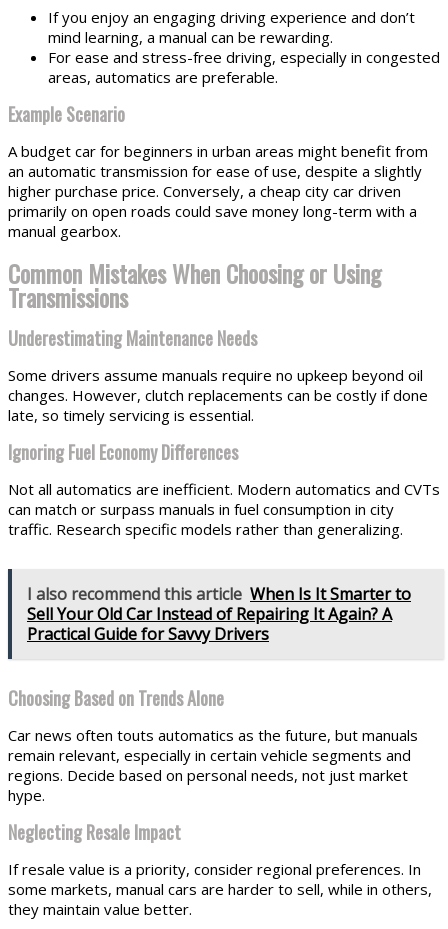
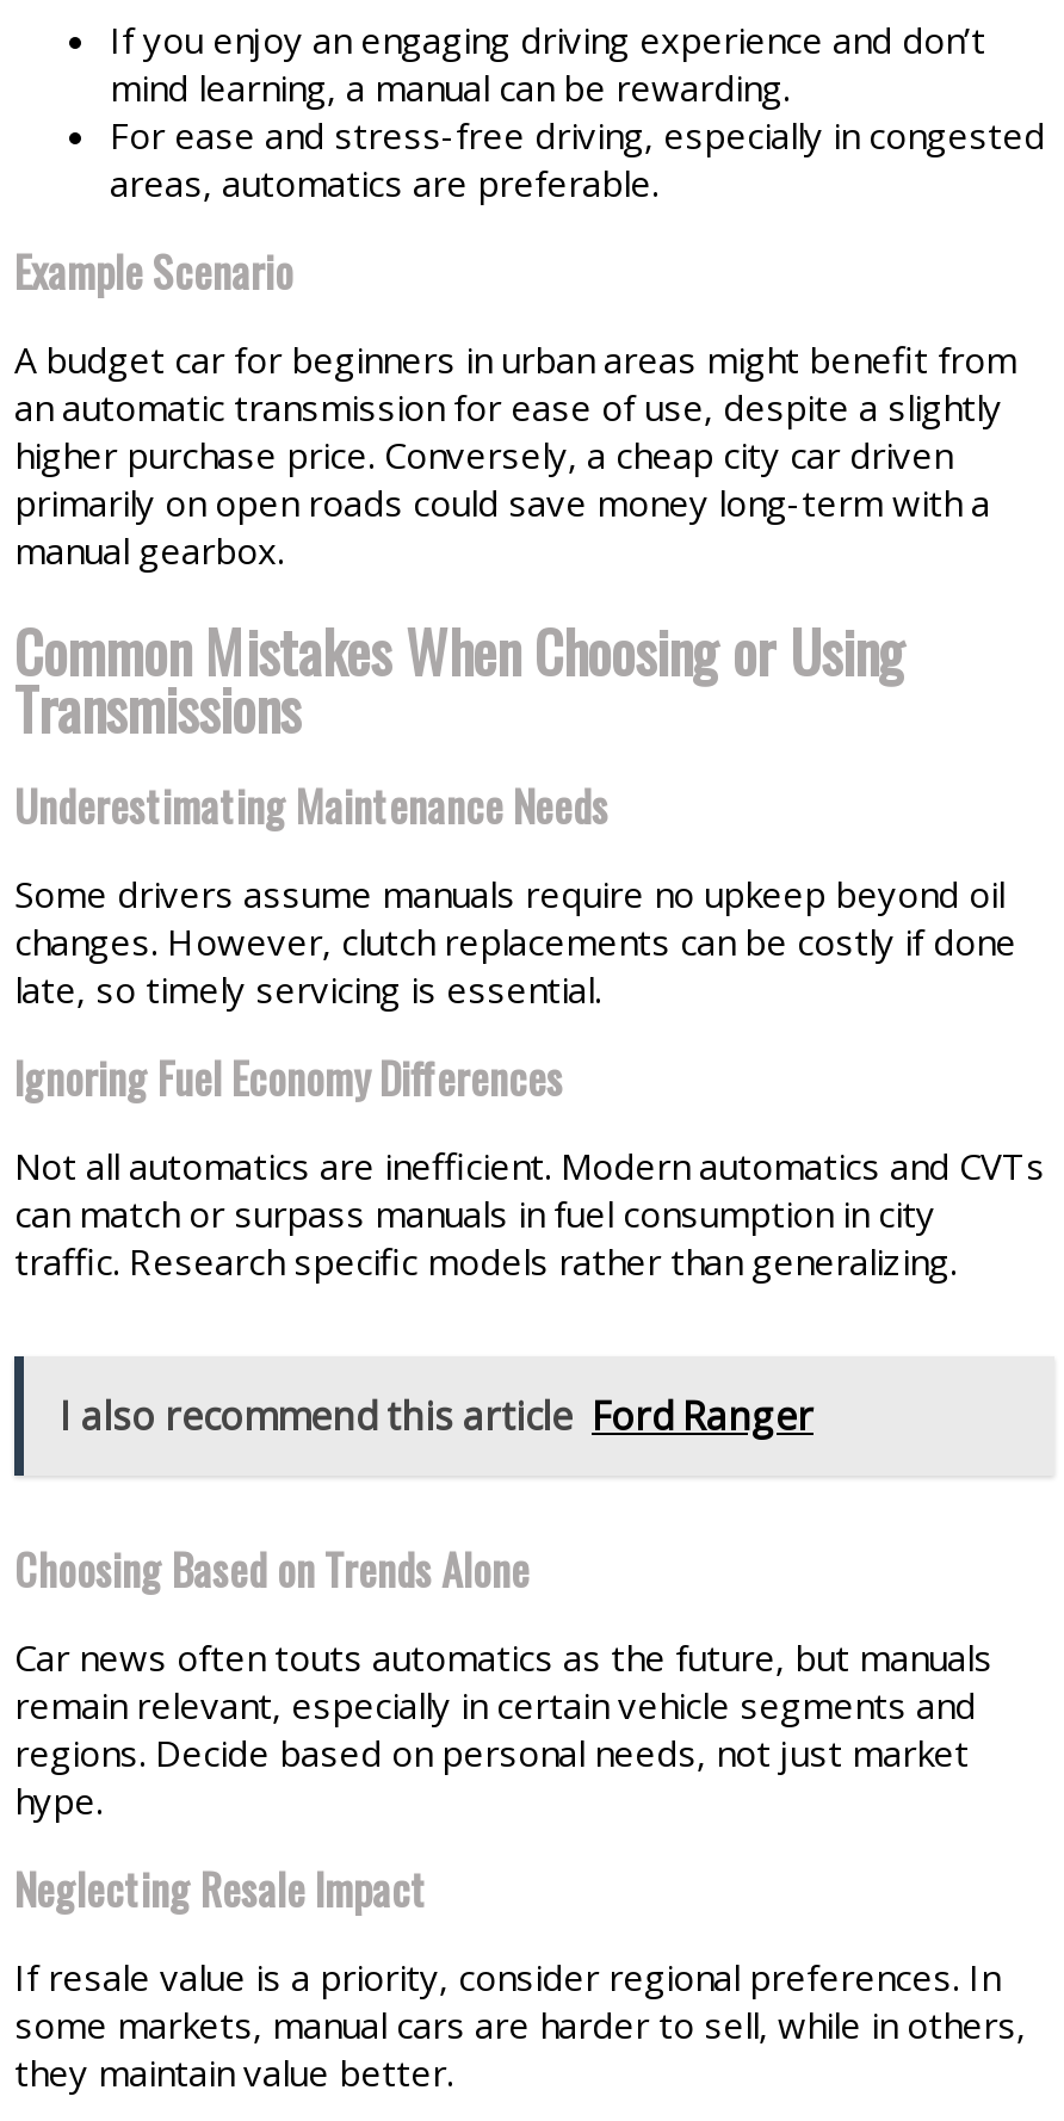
- I also recommend this article When Is It Smarter to
- Sell Your Old Car Instead of Repairing It Again? A
- Practical Guide for Savvy Drivers
+ I also recommend this article Ford Ranger
